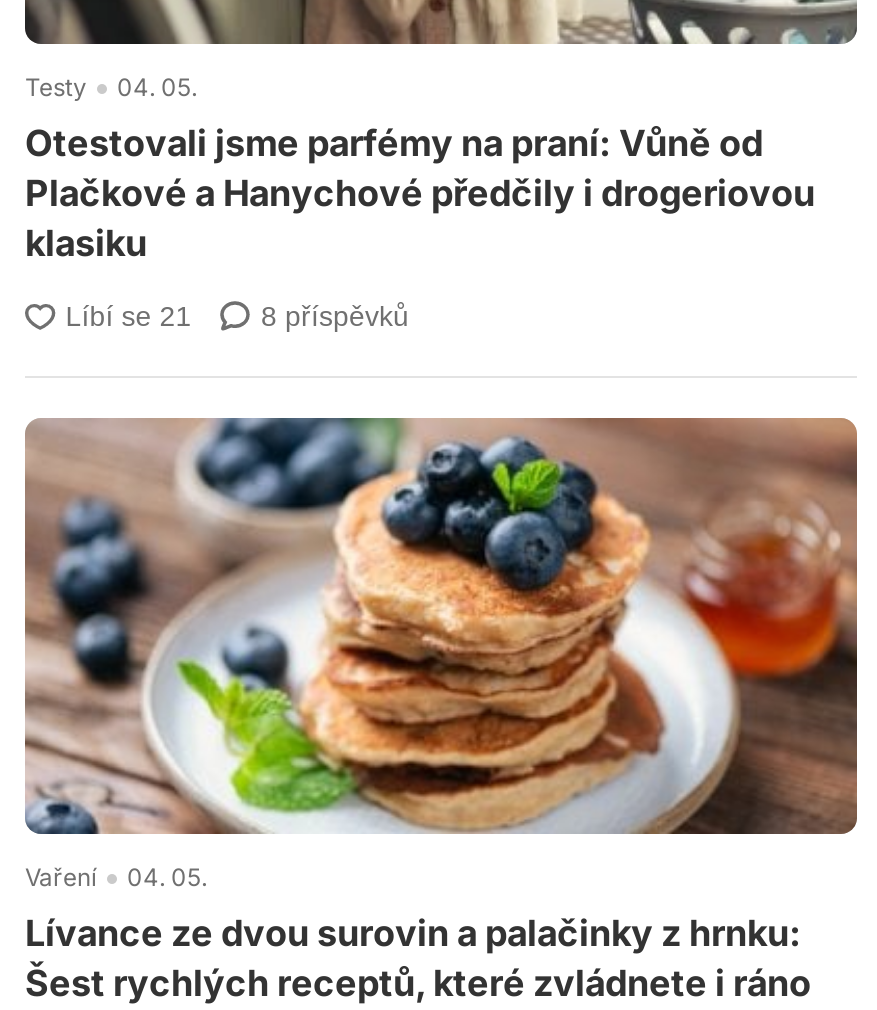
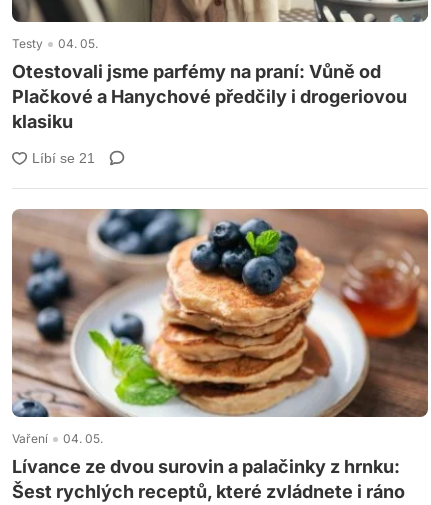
- 8 příspěvků
